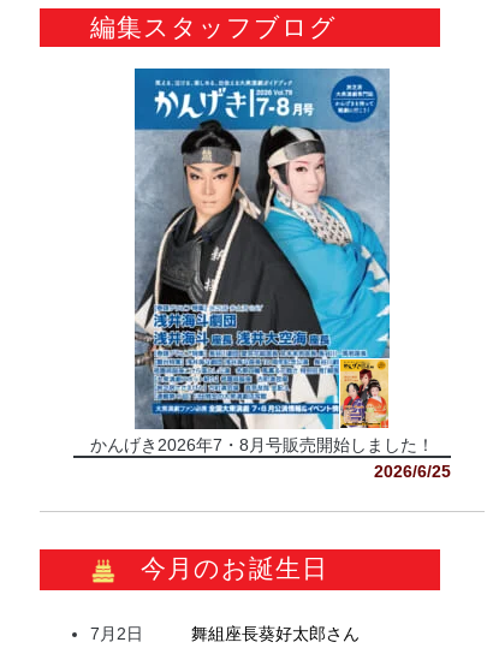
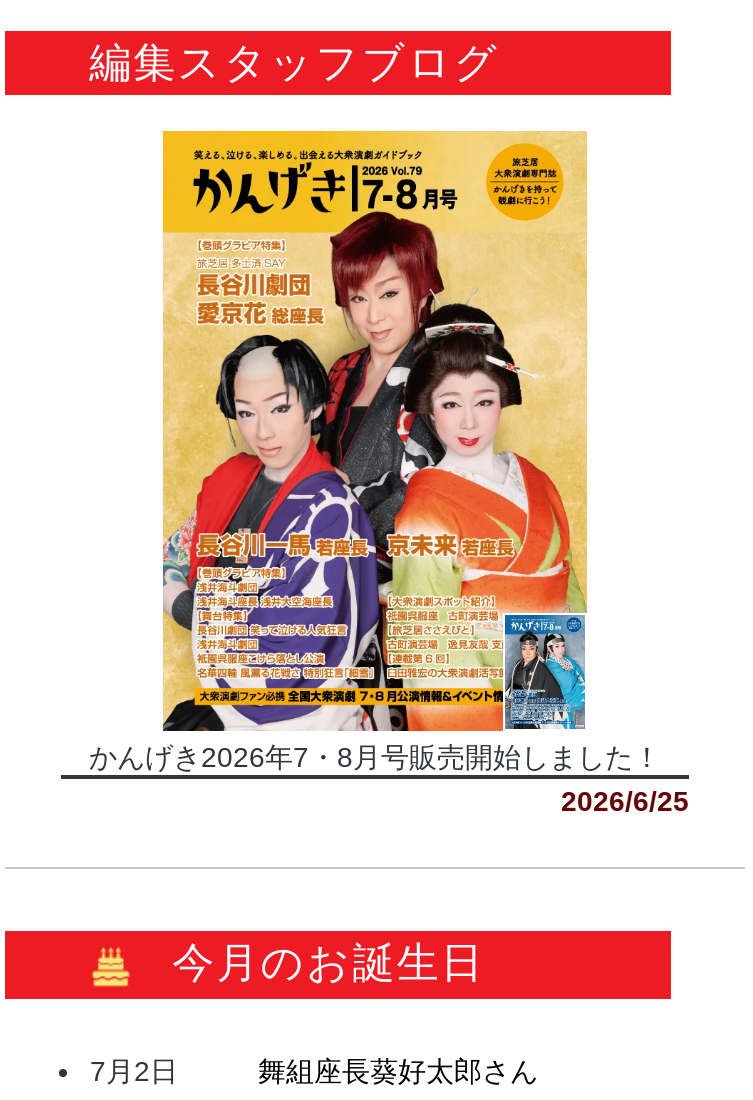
- [image]
+ [image]
